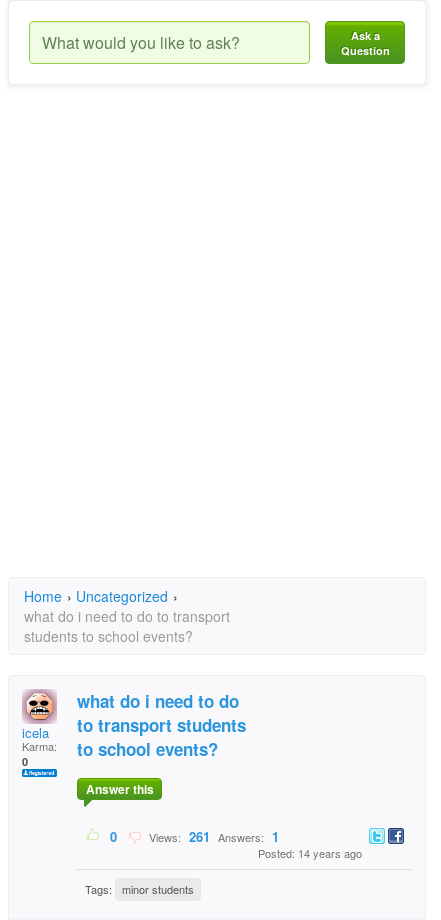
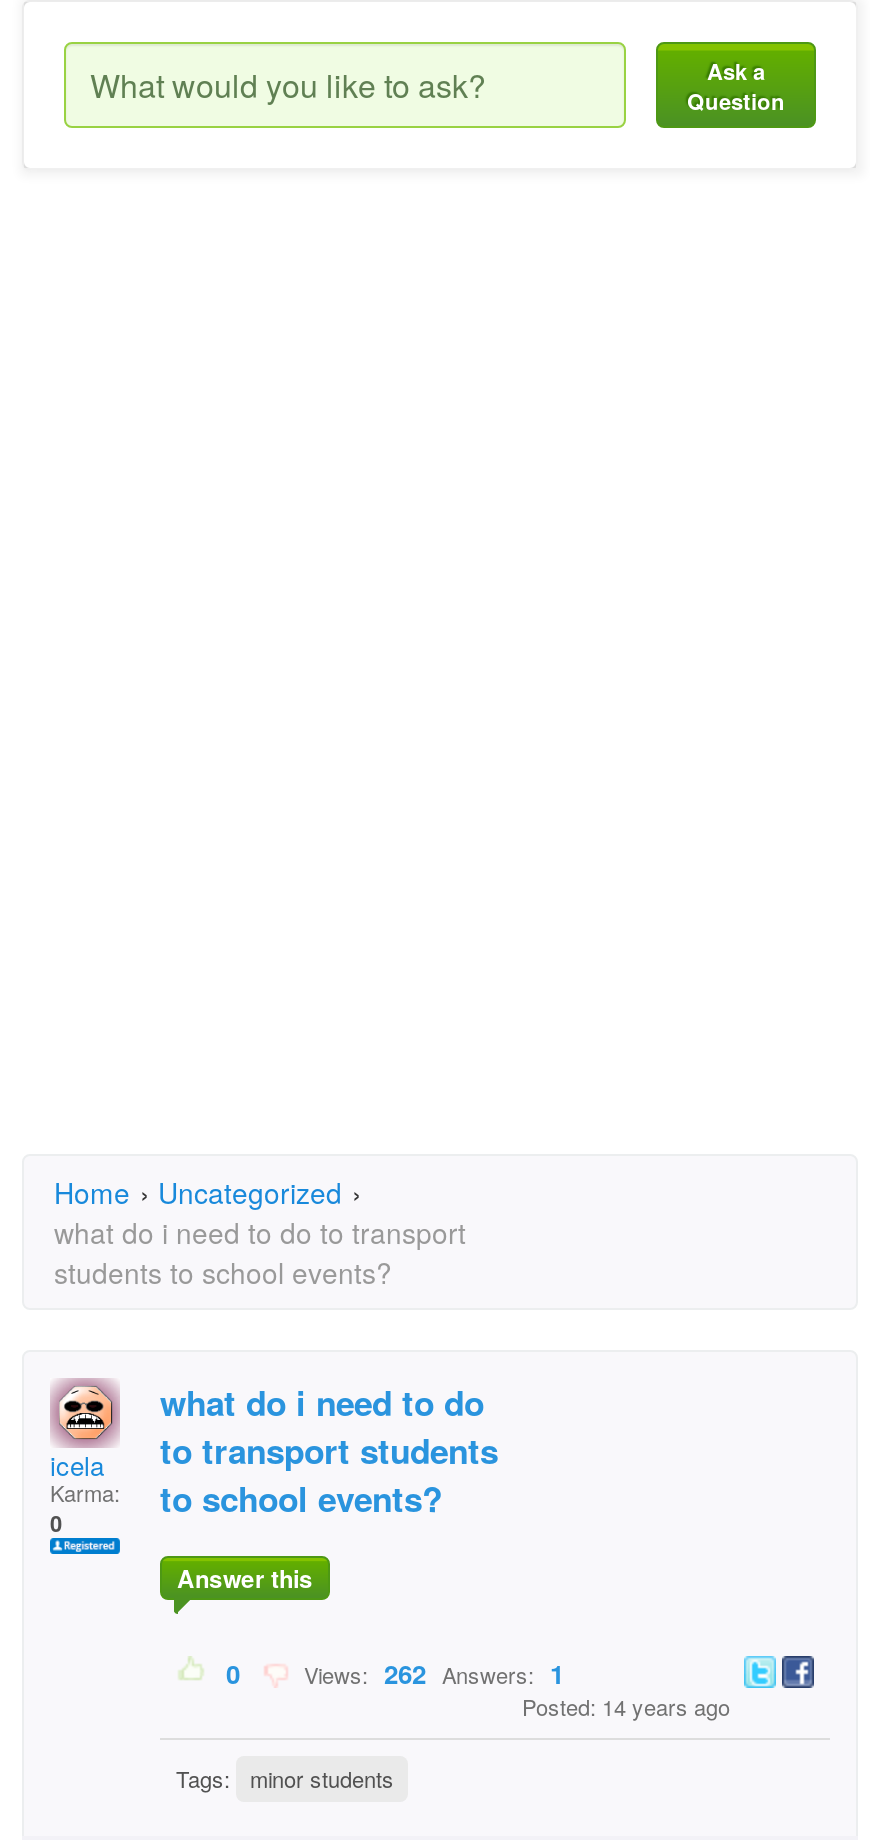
- Views: 261 Answers: 1
+ Views: 262 Answers: 1
